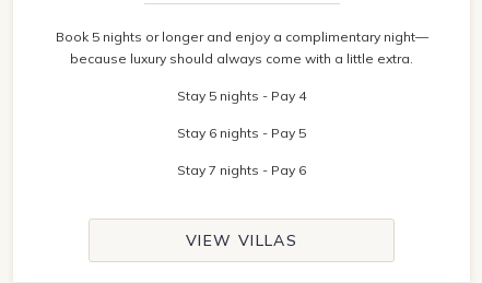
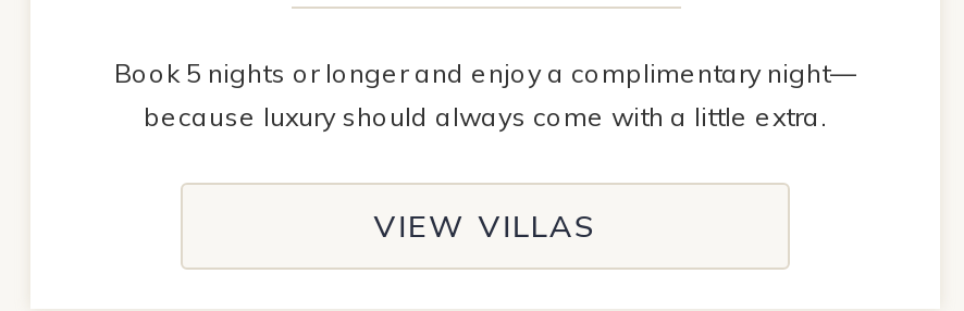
- Stay 5 nights - Pay 4
- Stay 6 nights - Pay 5
- Stay 7 nights - Pay 6
